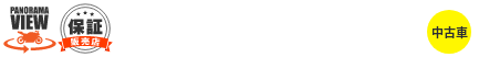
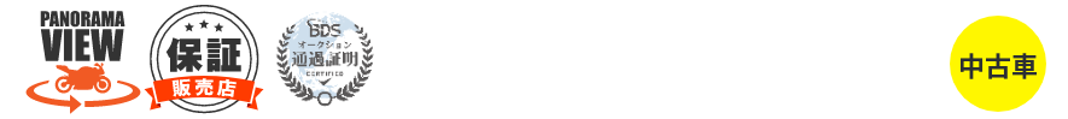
+ [image]
